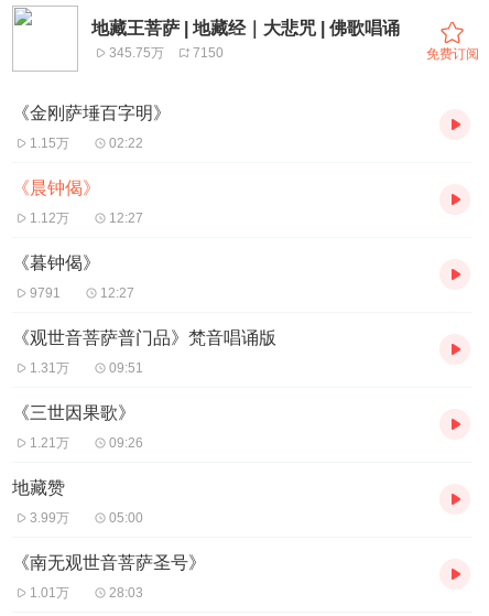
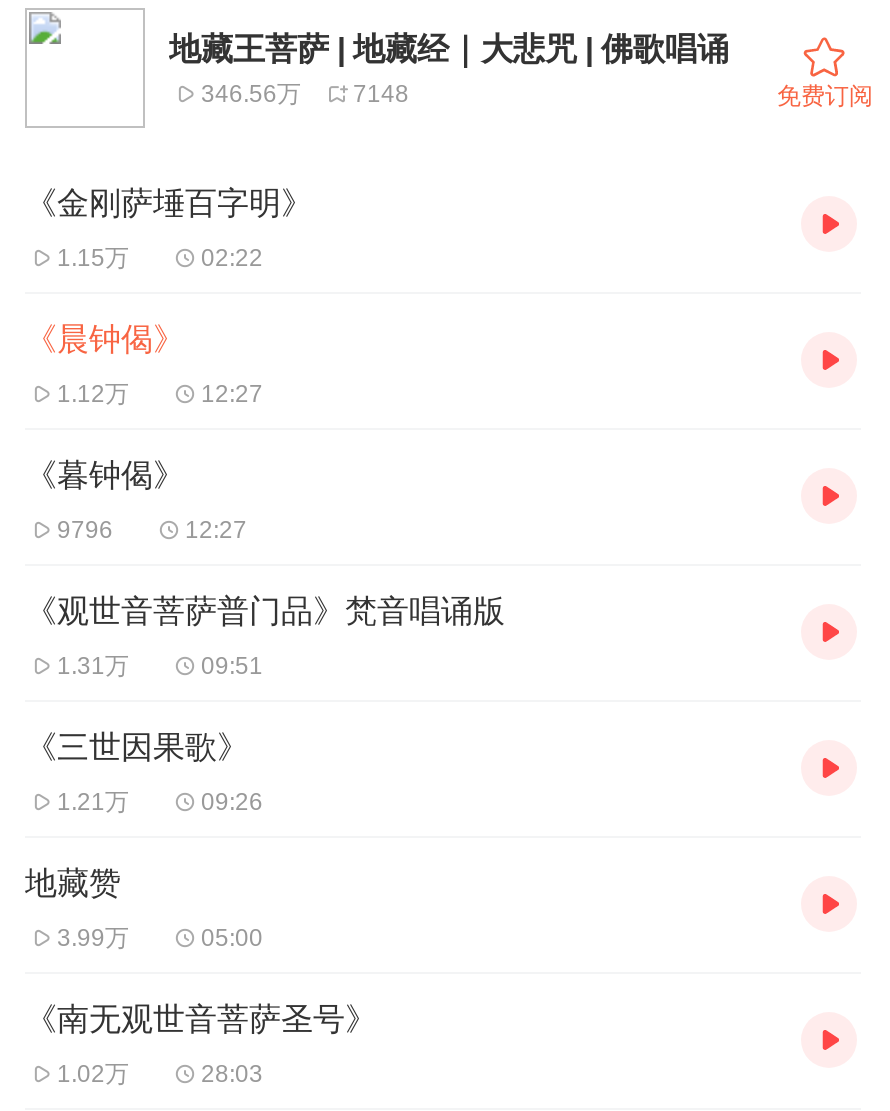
- 345.75万
+ 346.56万

- 7150
+ 7148

- 9791
+ 9796

- 1.01万
+ 1.02万
